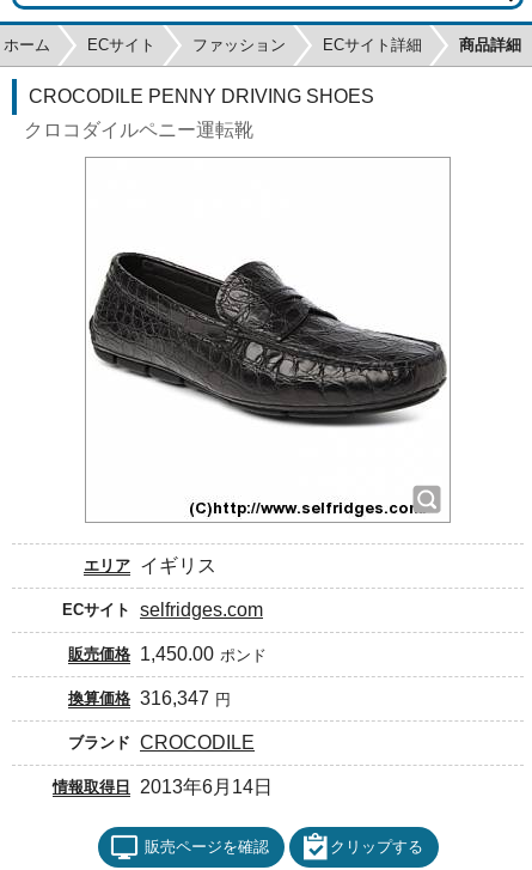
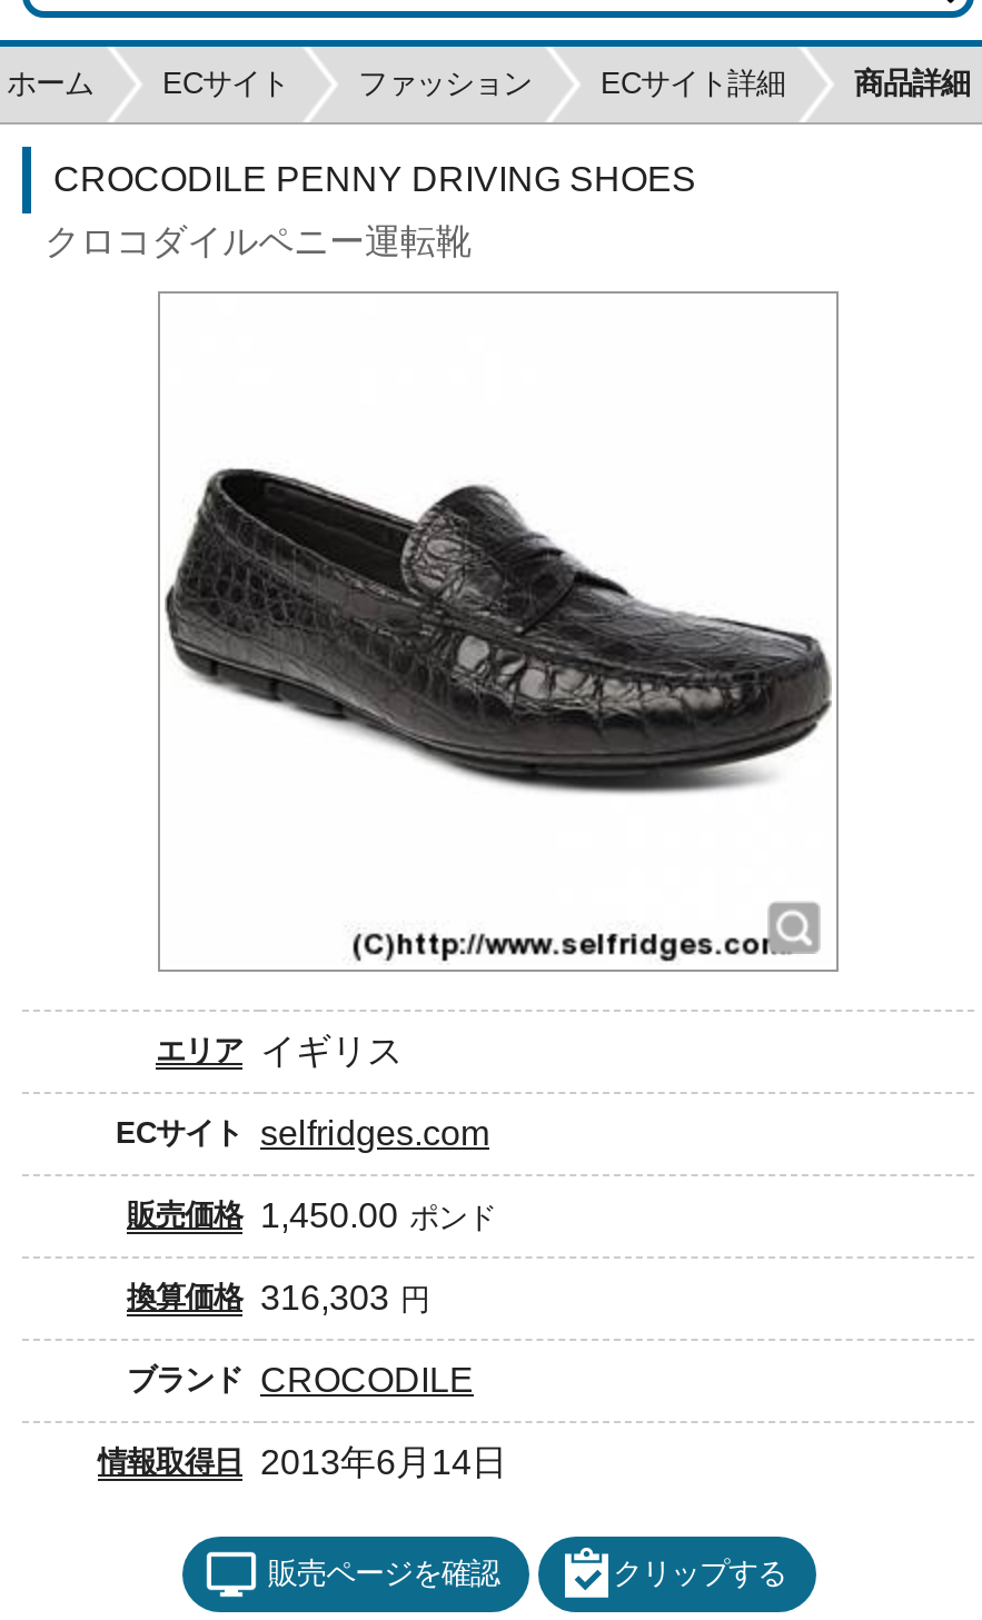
- 換算価格 316,347 円
+ 換算価格 316,303 円
